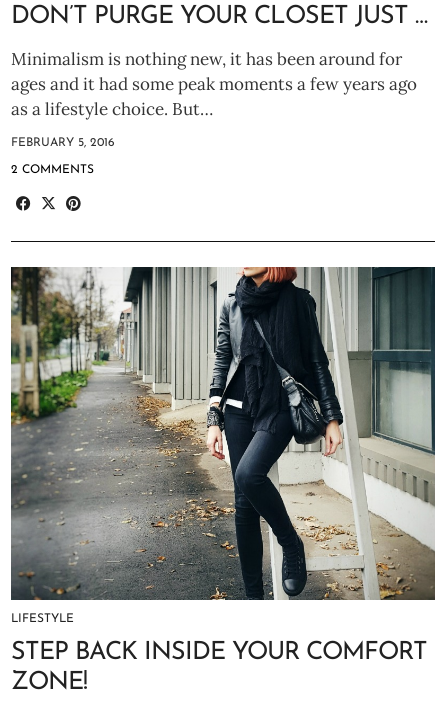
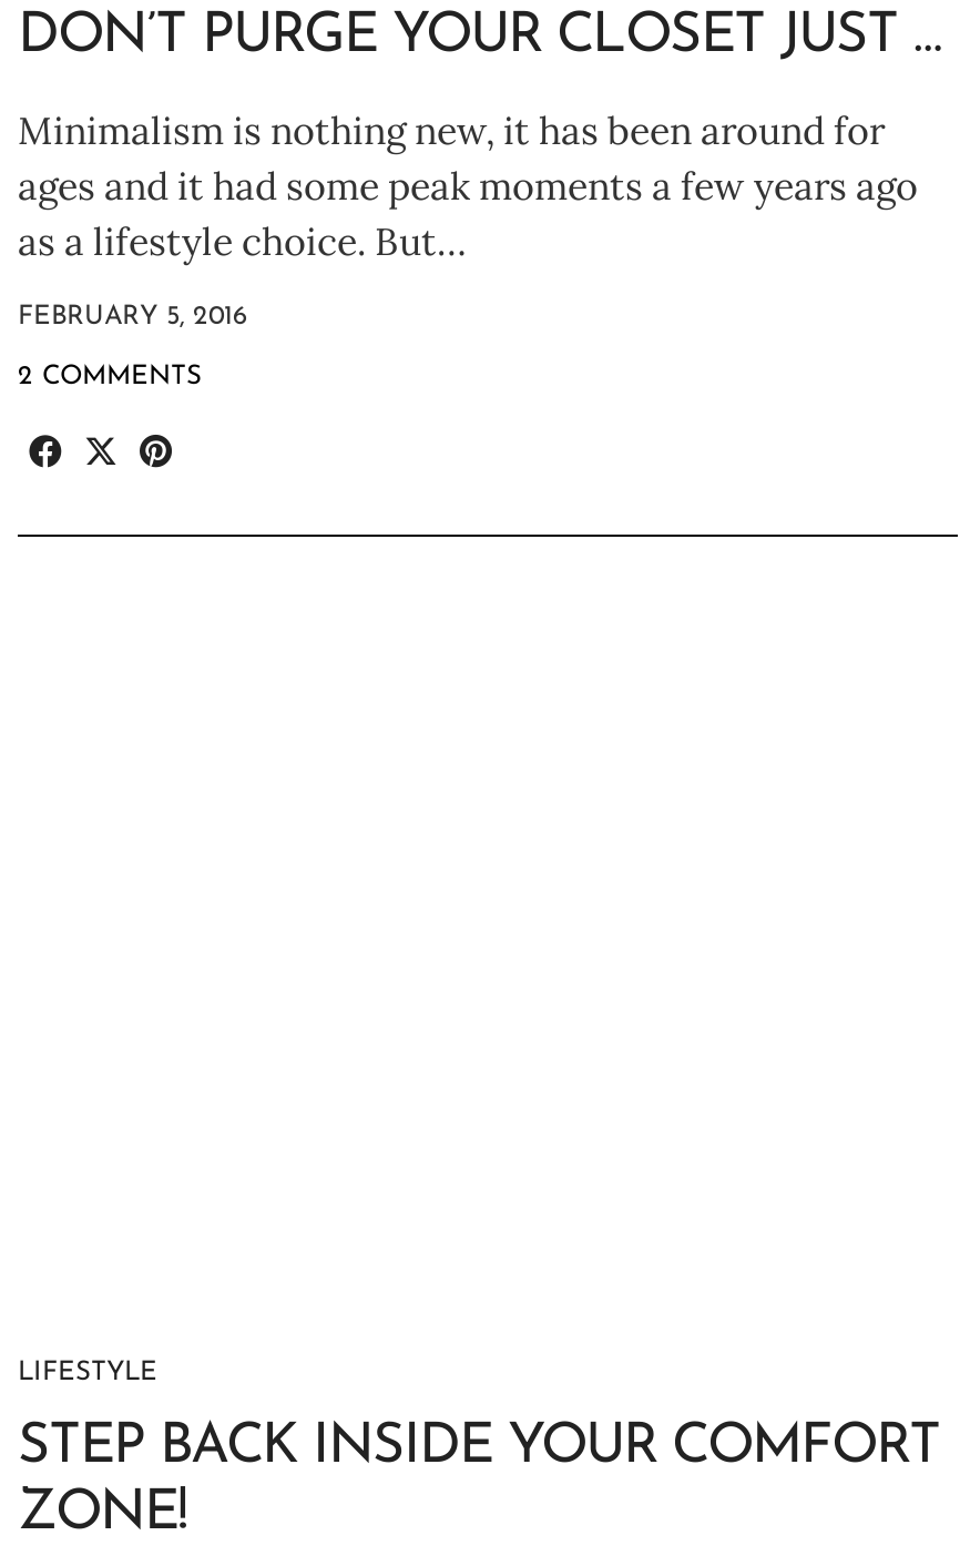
- [image]
